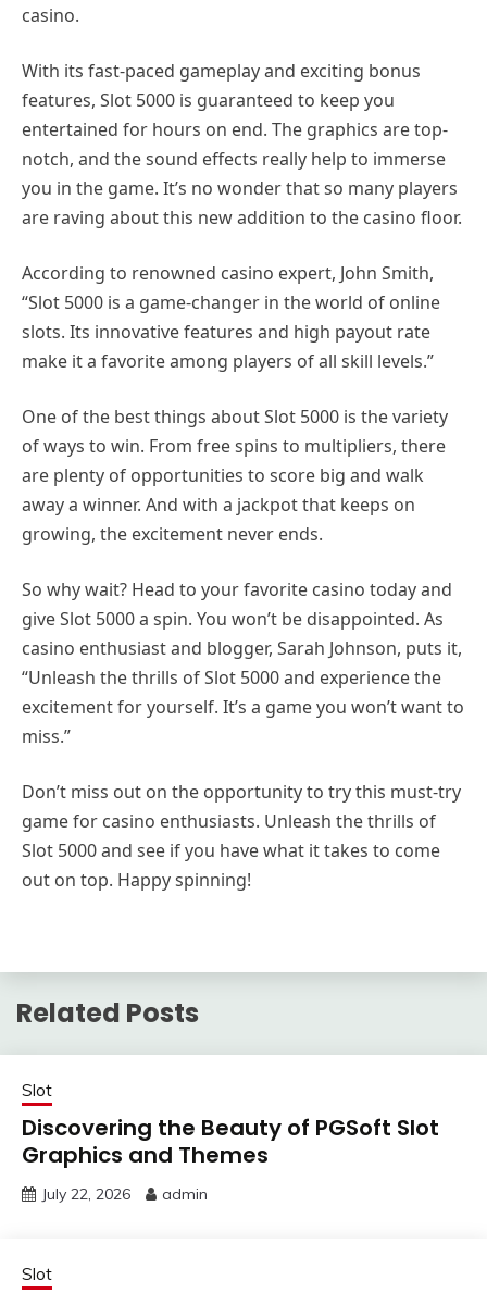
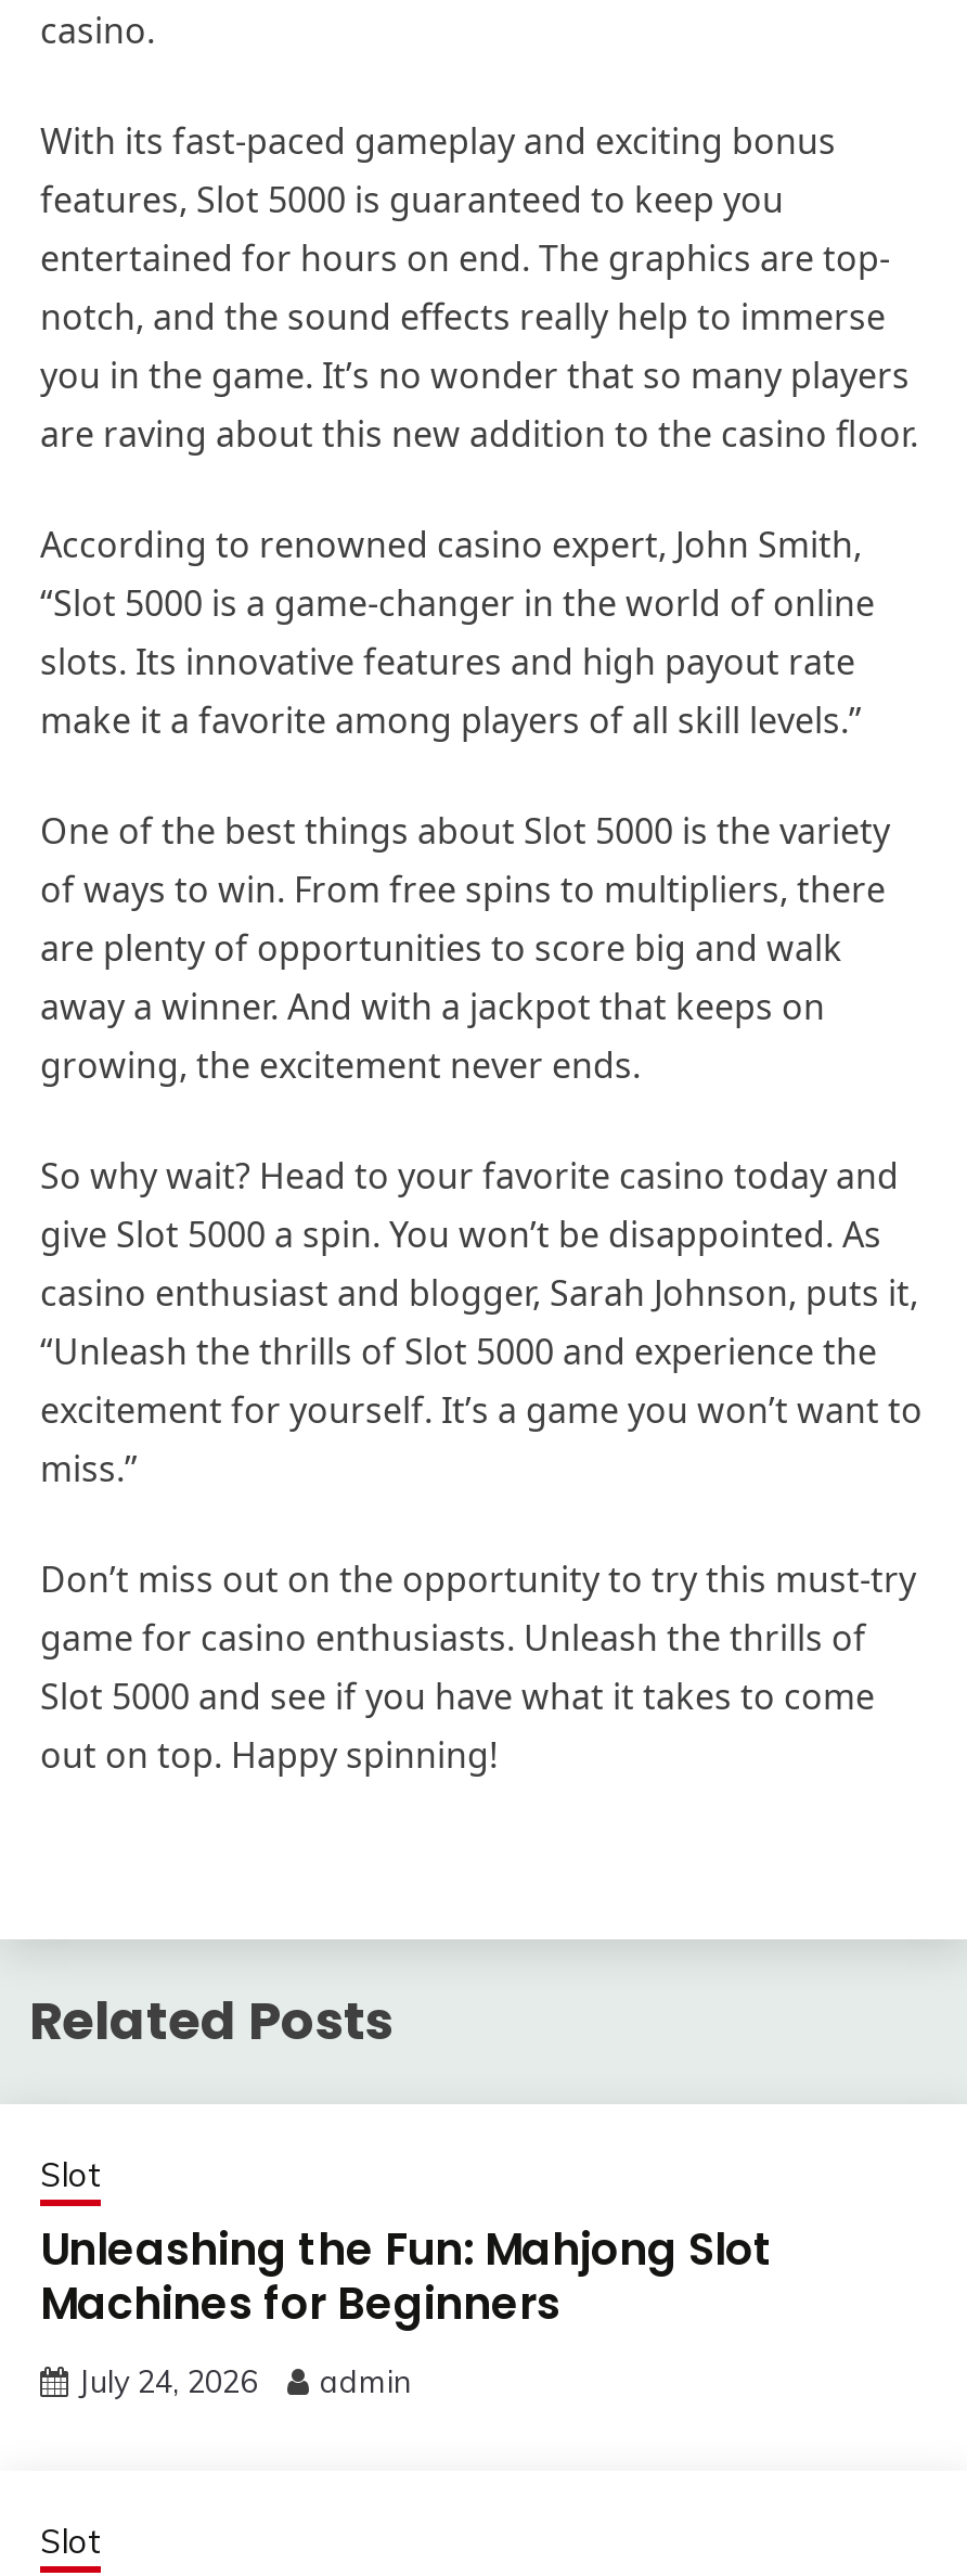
- Discovering the Beauty of PGSoft Slot
- Graphics and Themes
+ Unleashing the Fun: Mahjong Slot
+ Machines for Beginners

- July 22, 2026 admin
+ July 24, 2026 admin
